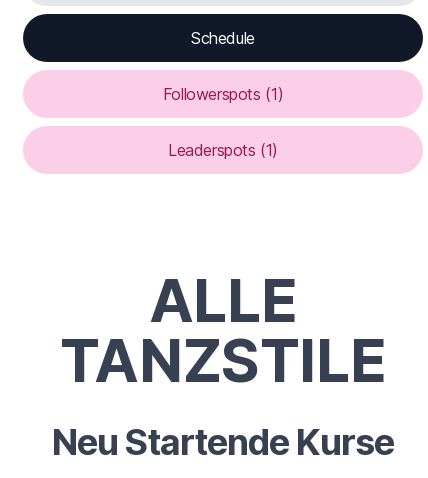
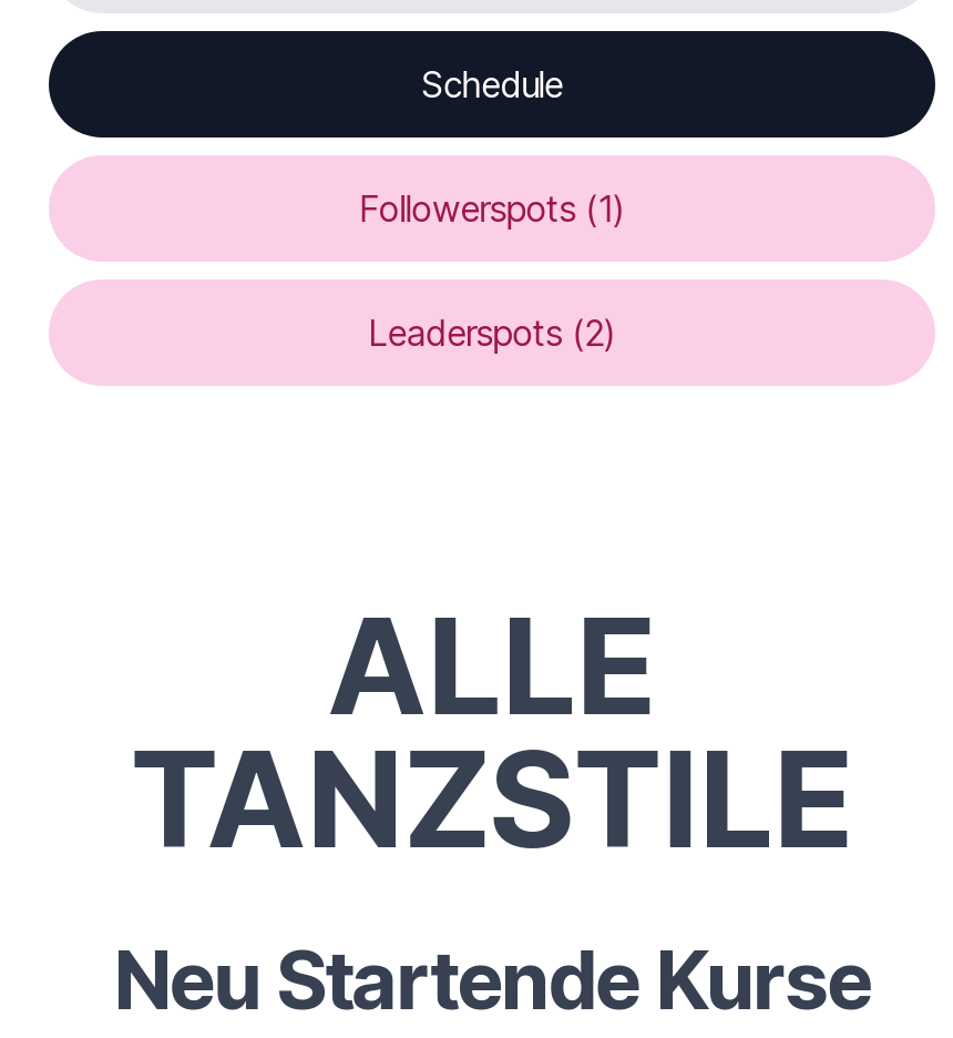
- Leaderspots (1)
+ Leaderspots (2)
